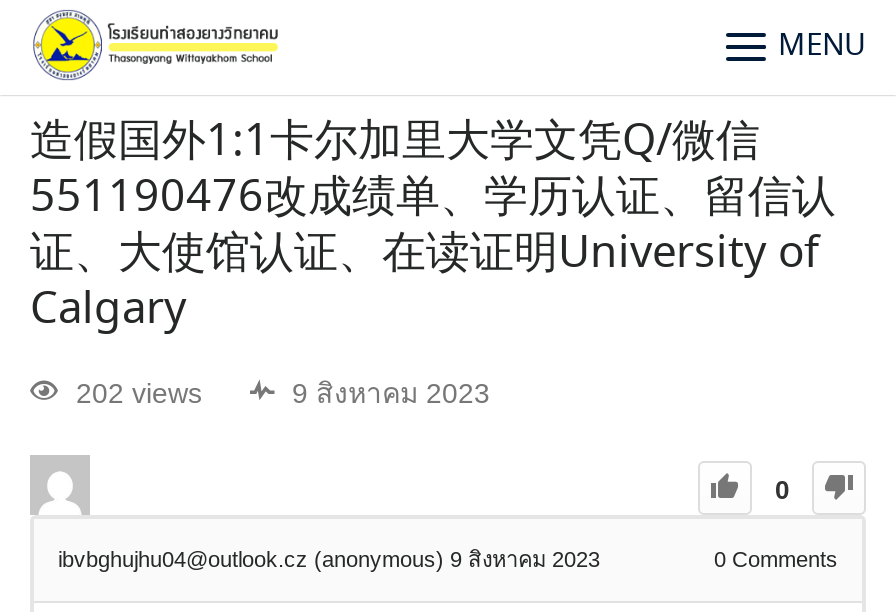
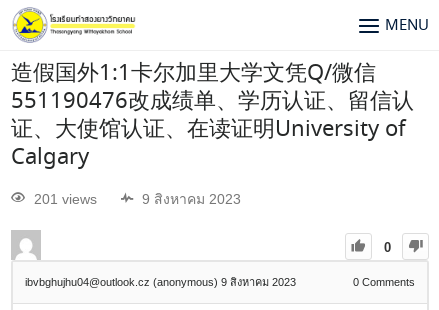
- 202 views
+ 201 views
